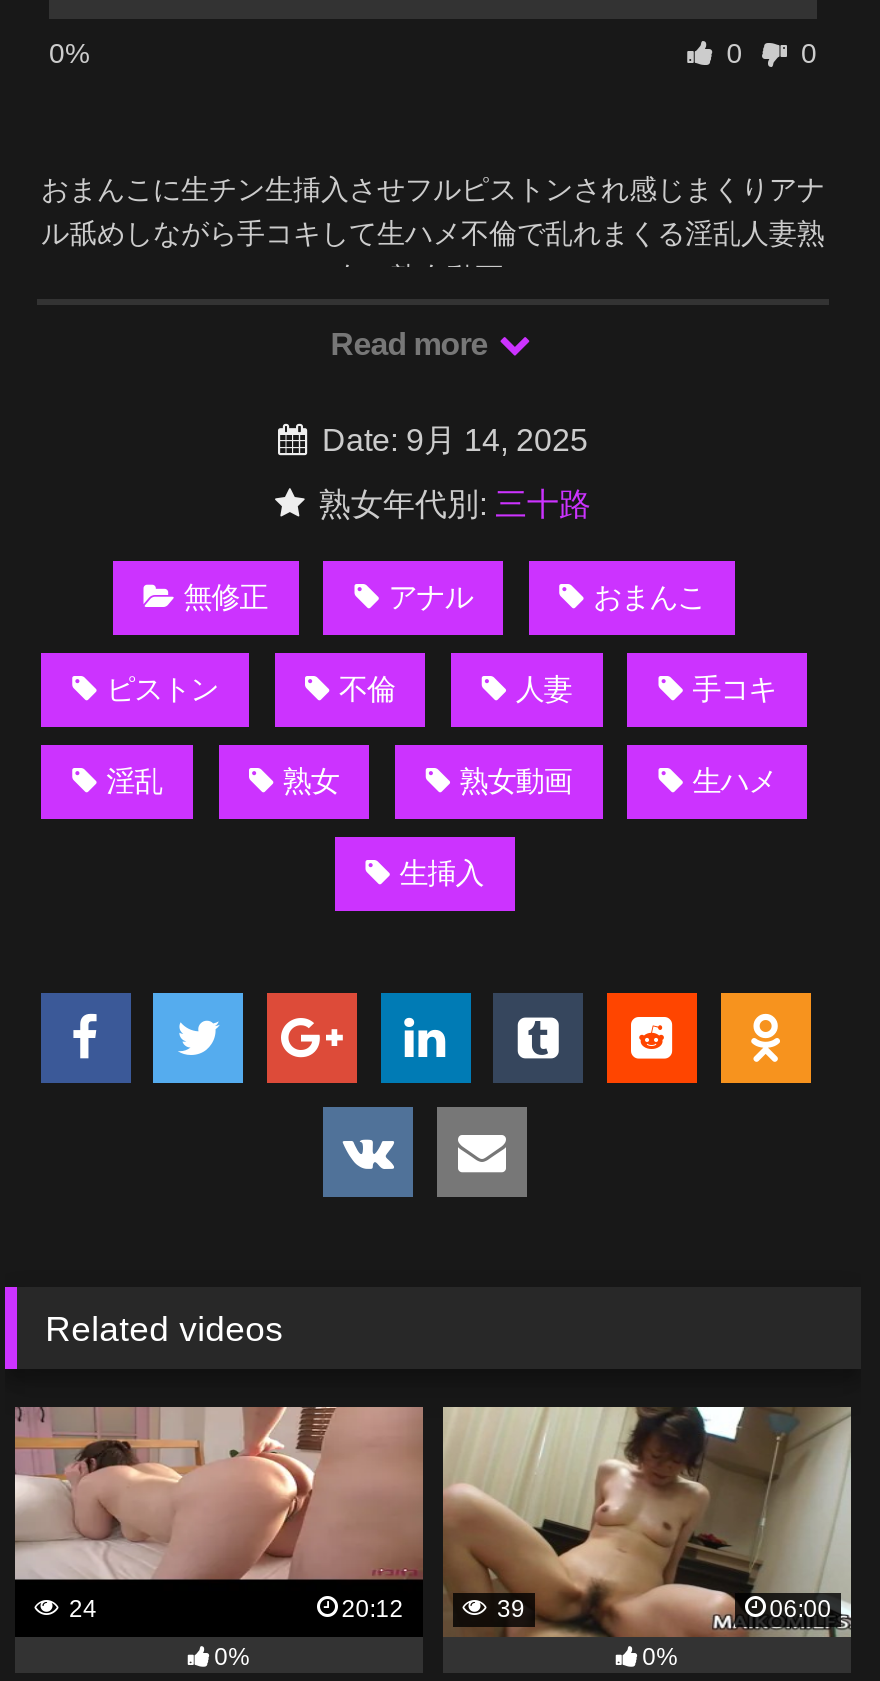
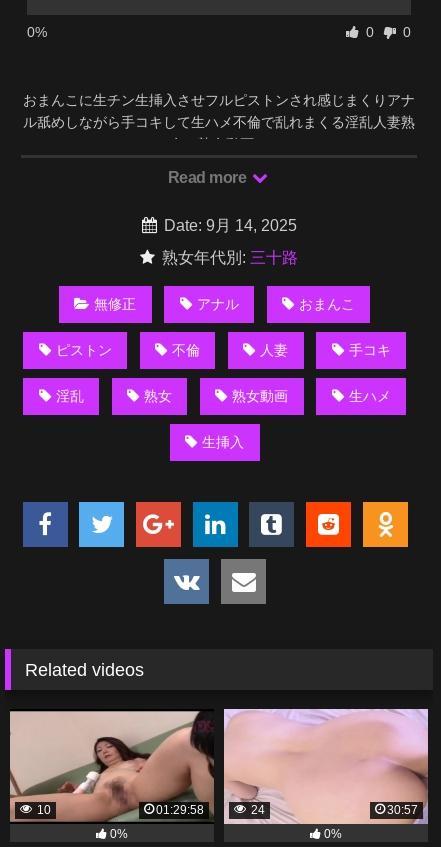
- [image]
- 24
+ [image]
+ 10

- [image]
- 39
- 06:00
+ [image]
+ 24
+ 30:57

- 20:12
+ 01:29:58
